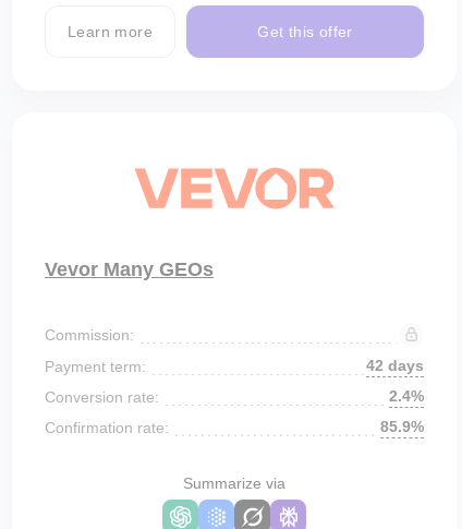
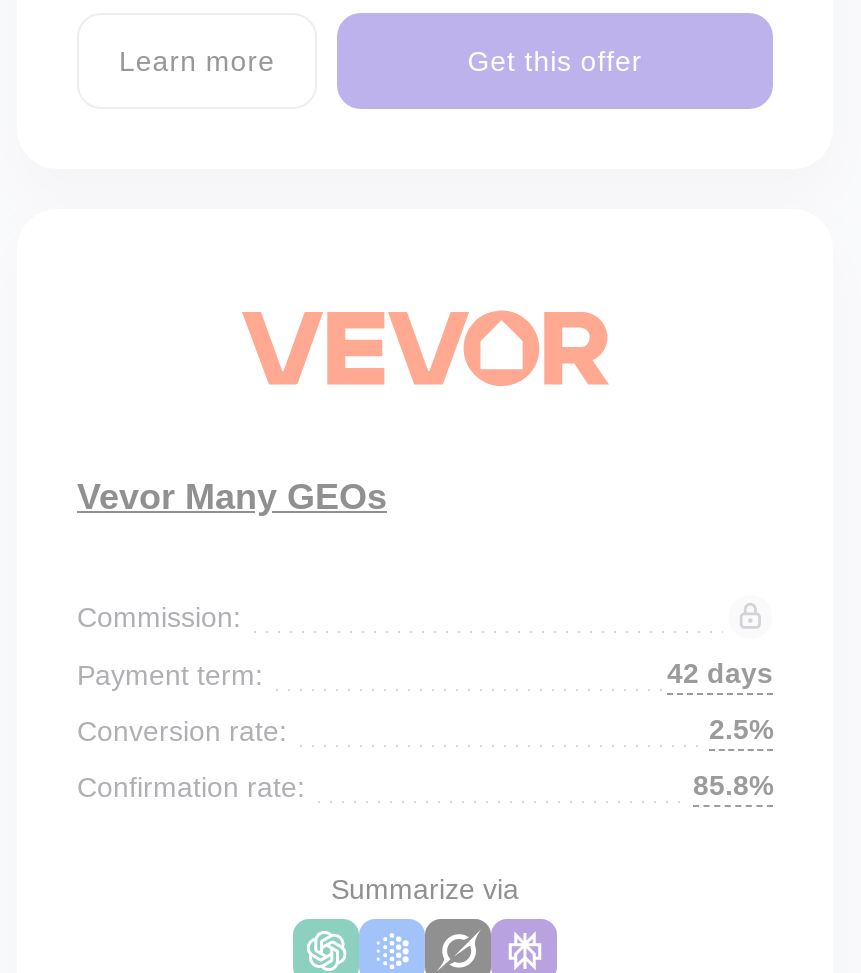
- 2.4%
+ 2.5%

- 85.9%
+ 85.8%
